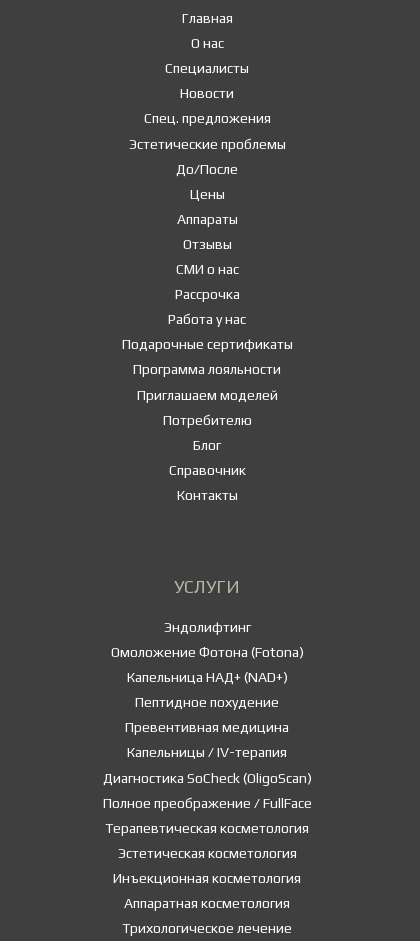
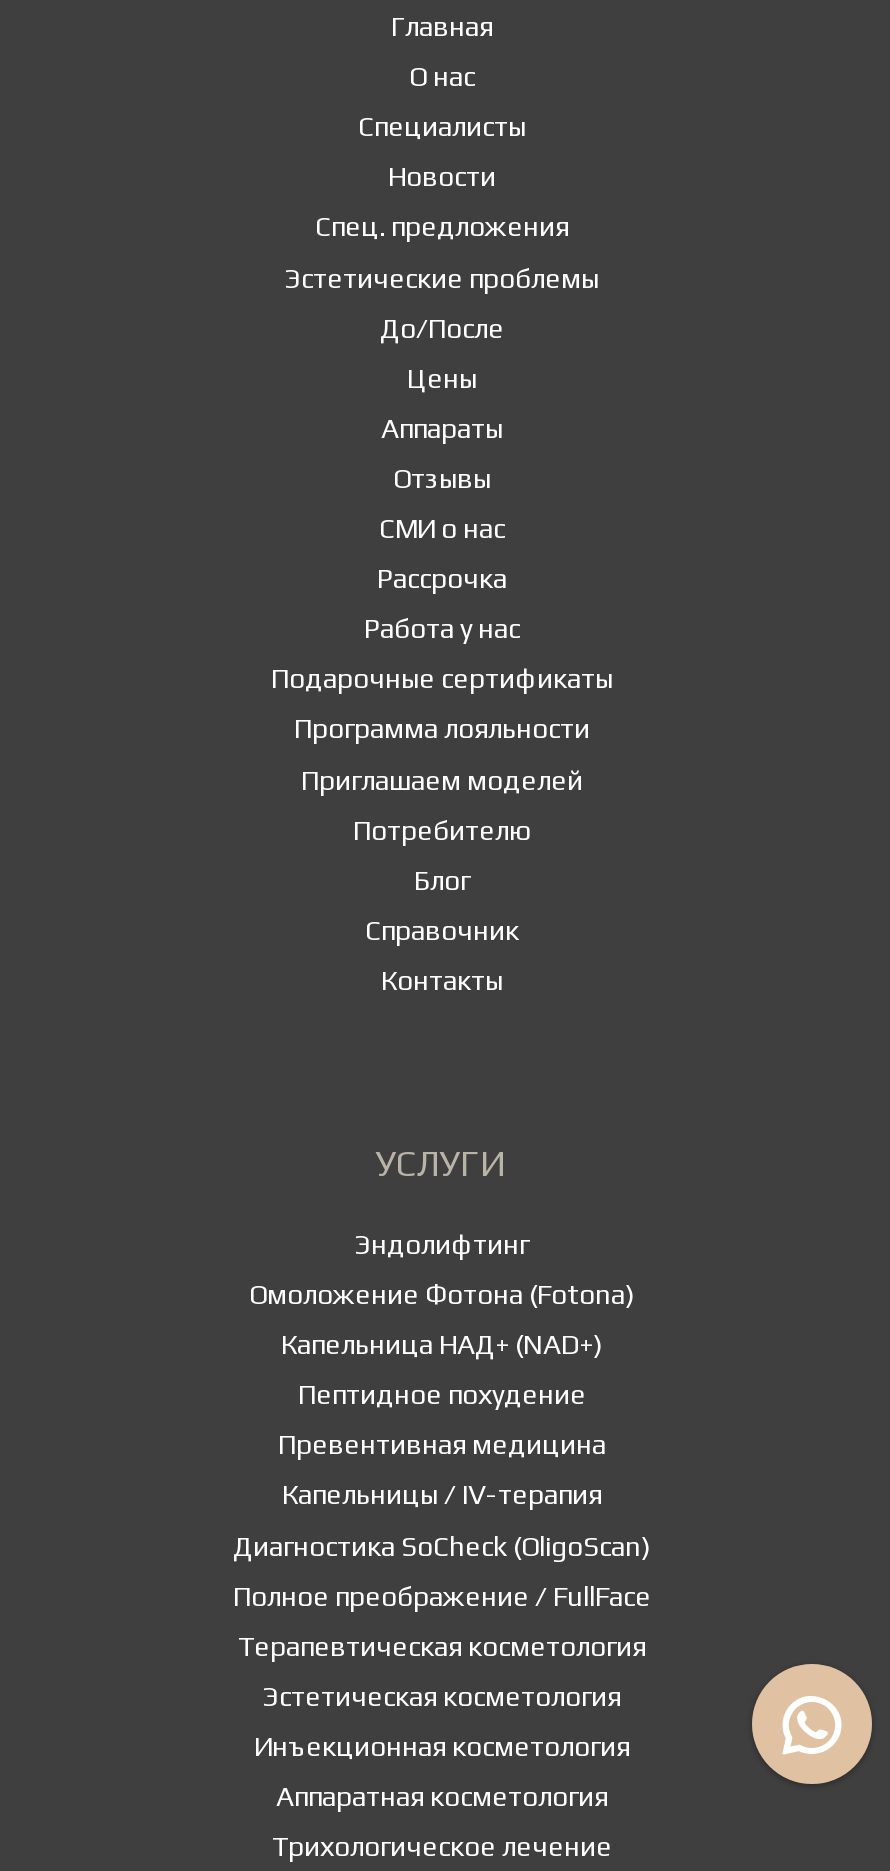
+ [image]
